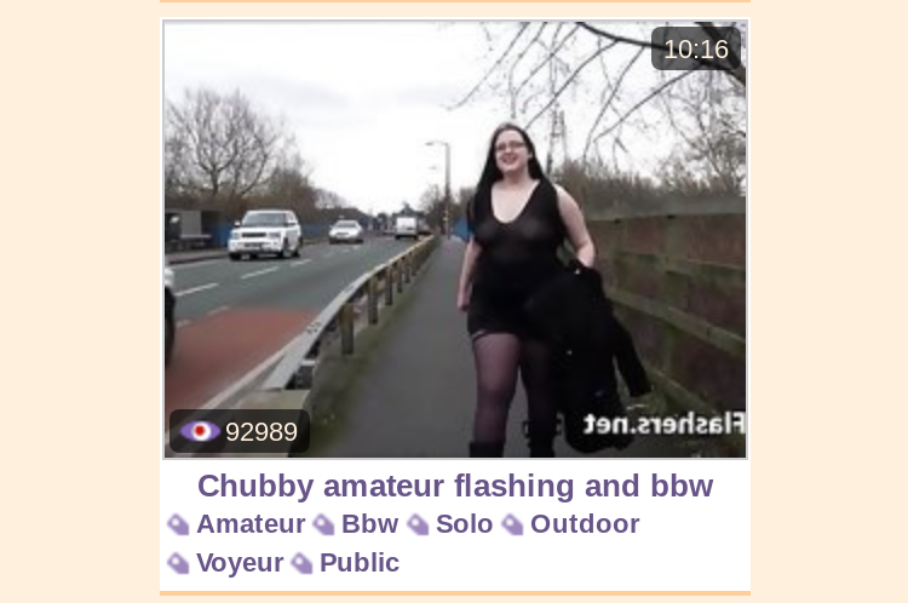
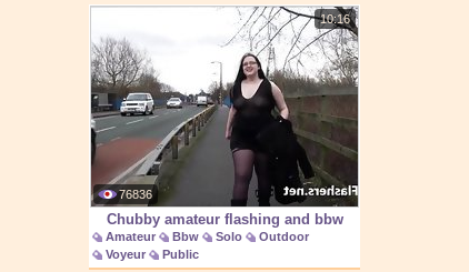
- 92989
+ 76836
